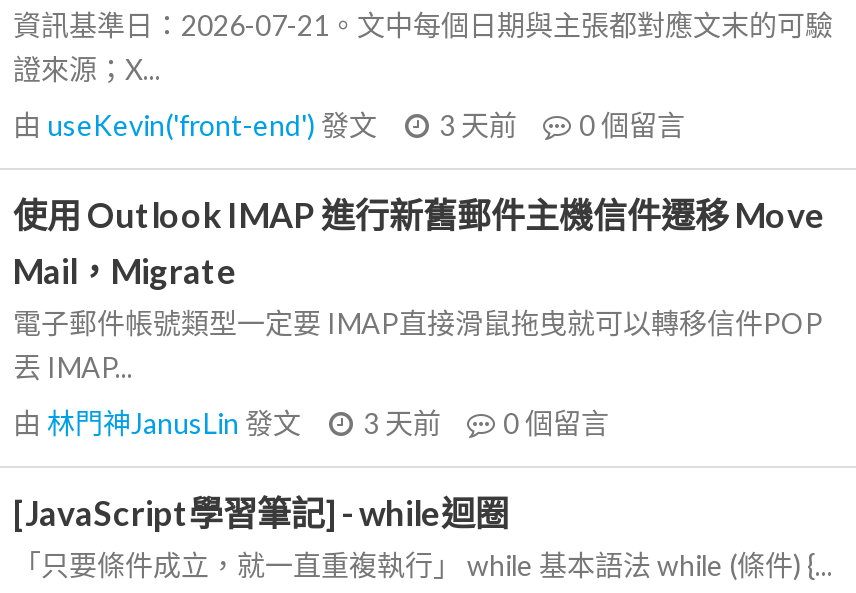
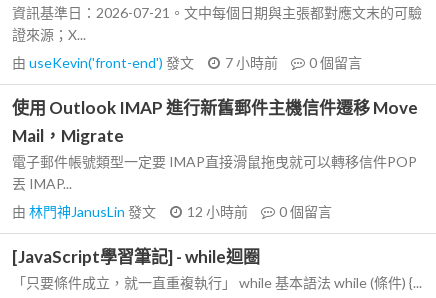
- 由useKevin('front-end')發文 3 天前 0個留言
+ 由useKevin('front-end')發文 7 小時前 0個留言

- 由林門神JanusLin發文 3 天前 0個留言
+ 由林門神JanusLin發文 12 小時前 0個留言
